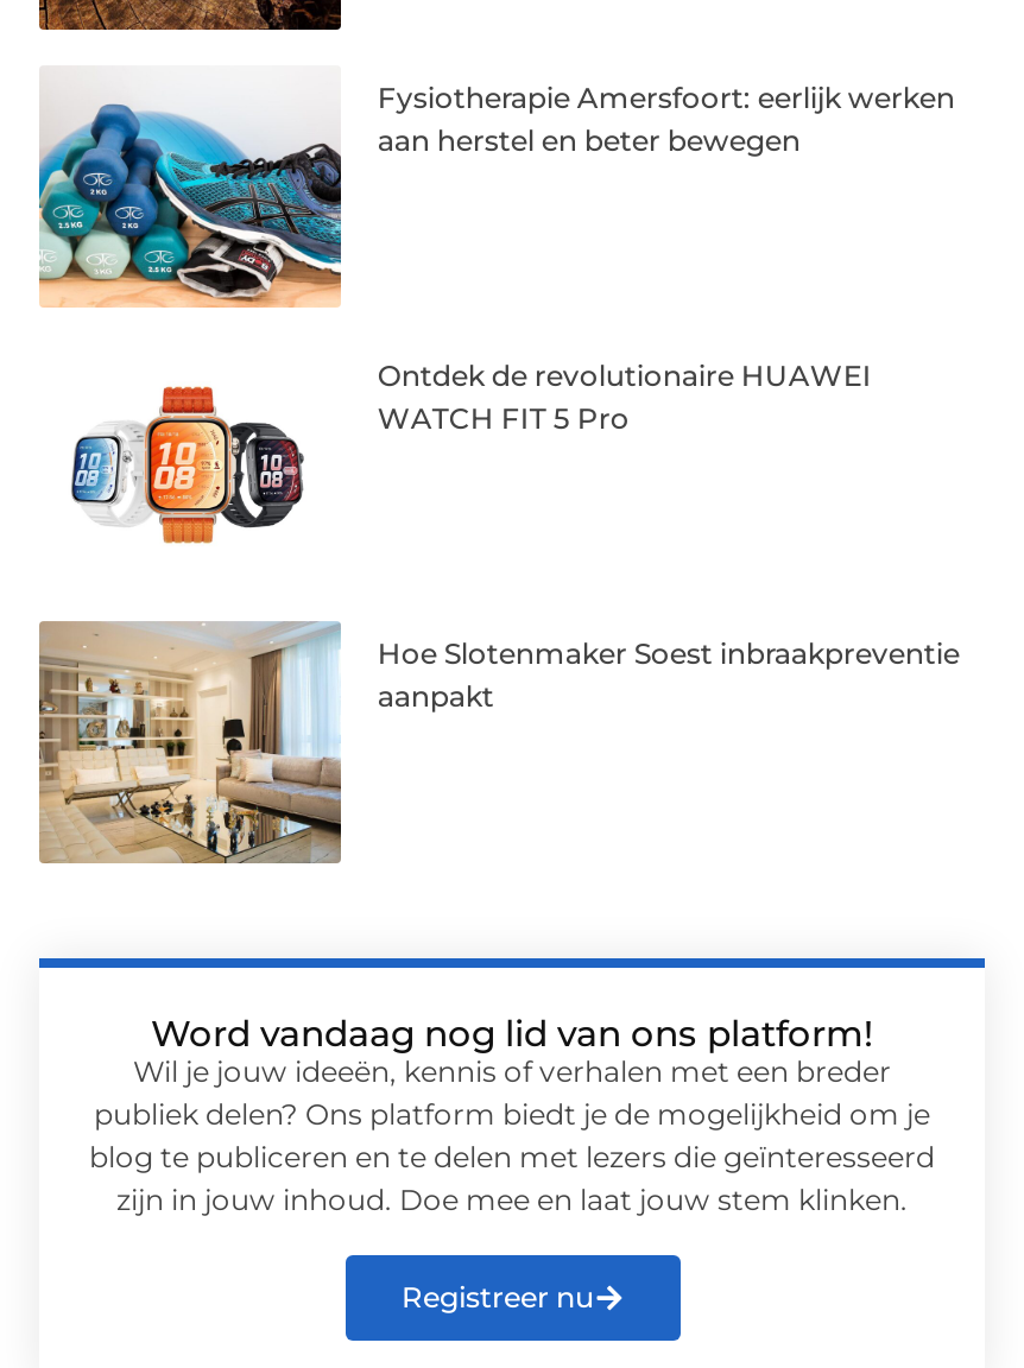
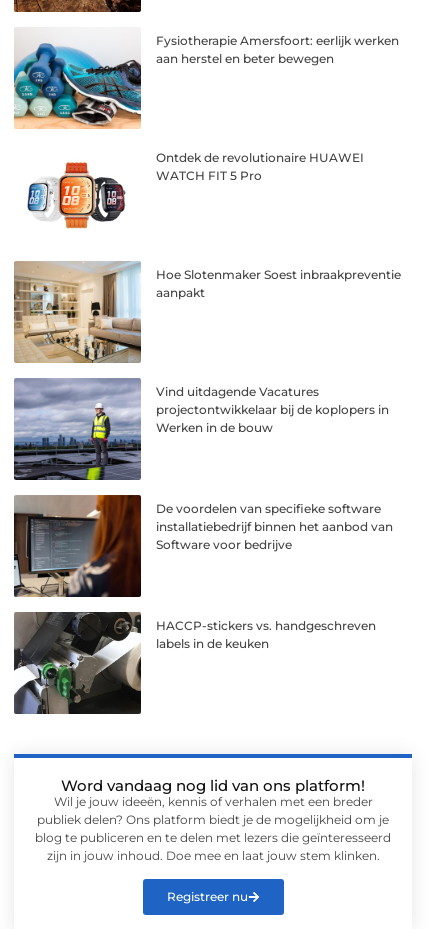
+ [image]
+ Vind uitdagende Vacatures
+ projectontwikkelaar bij de koplopers in
+ Werken in de bouw

+ [image]
+ De voordelen van specifieke software
+ installatiebedrijf binnen het aanbod van
+ Software voor bedrijve

+ [image]
+ HACCP-stickers vs. handgeschreven
+ labels in de keuken
